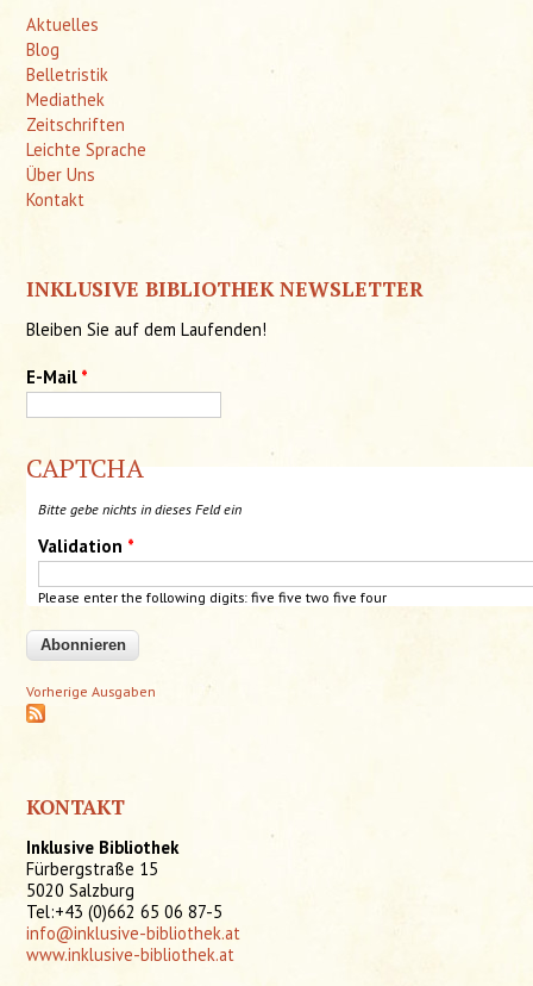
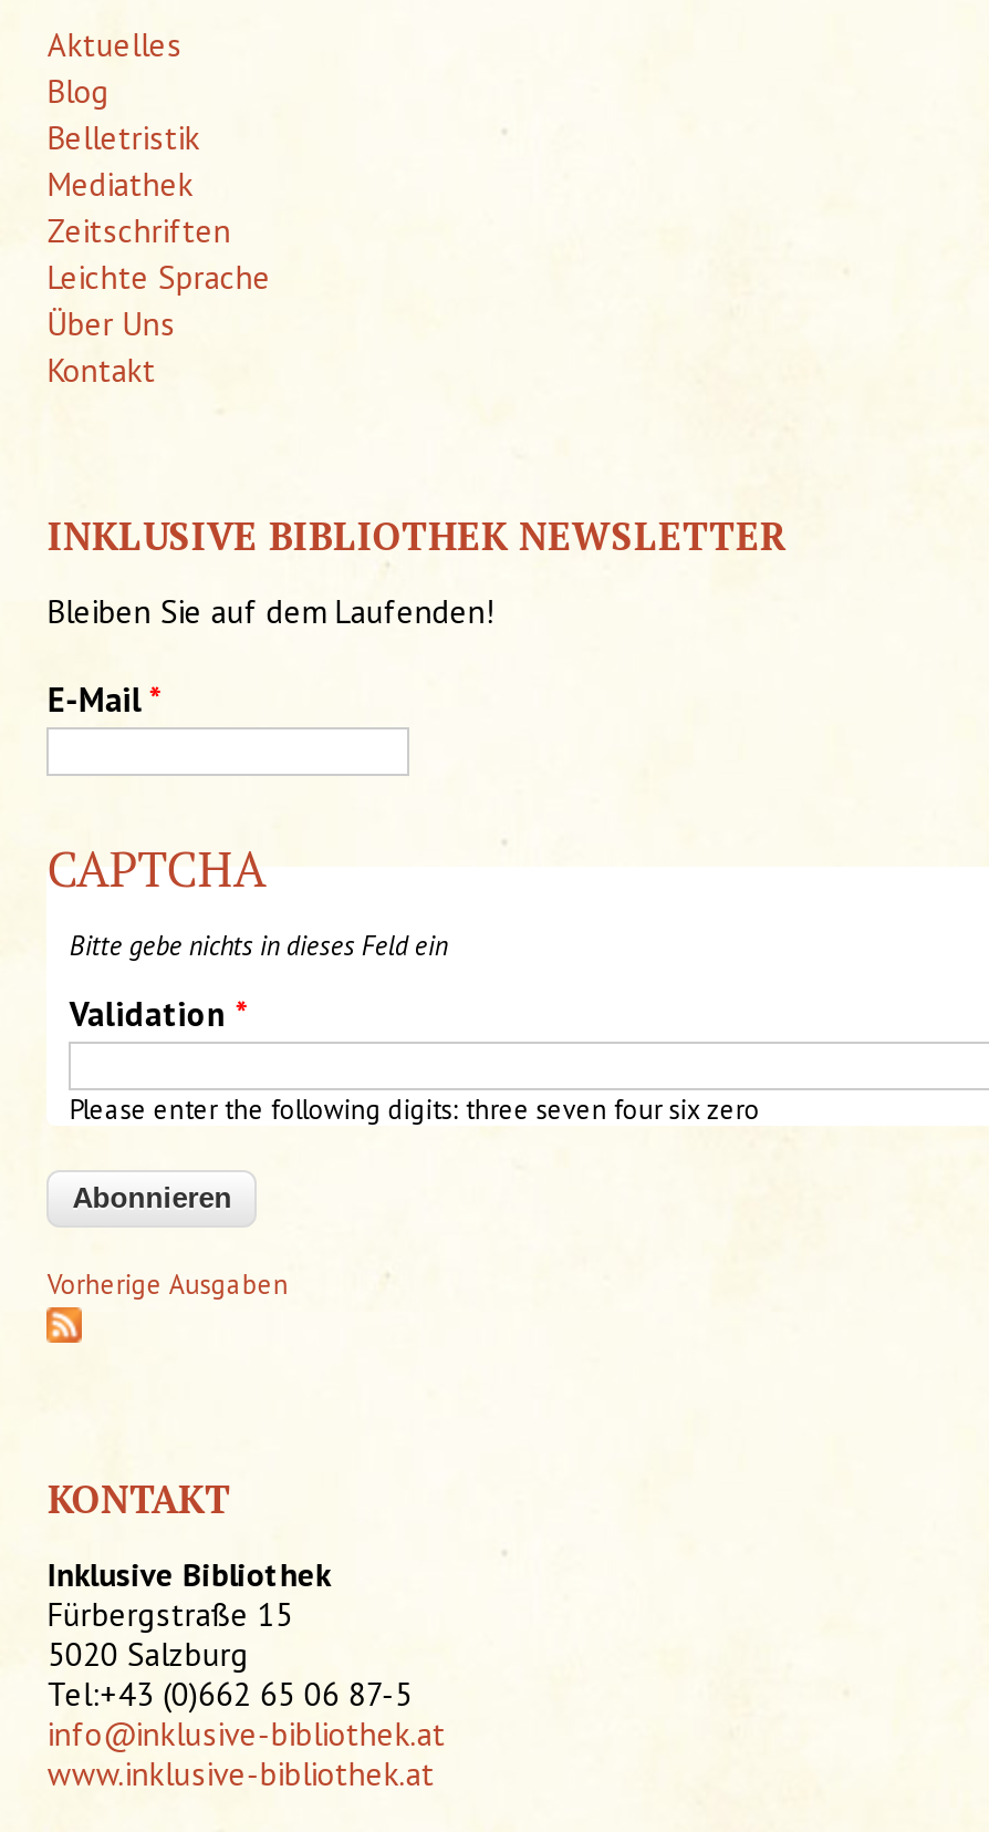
- Please enter the following digits: five five two five four
+ Please enter the following digits: three seven four six zero
